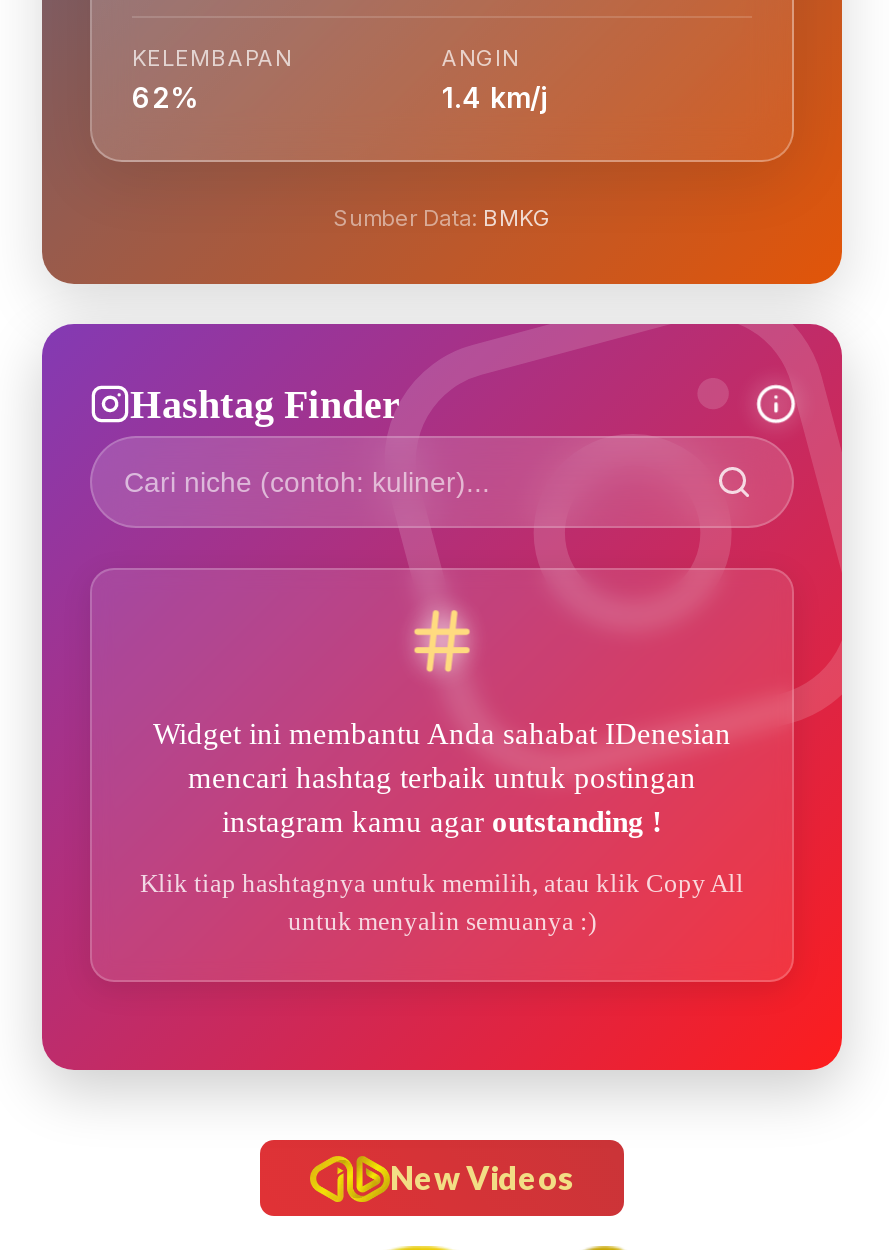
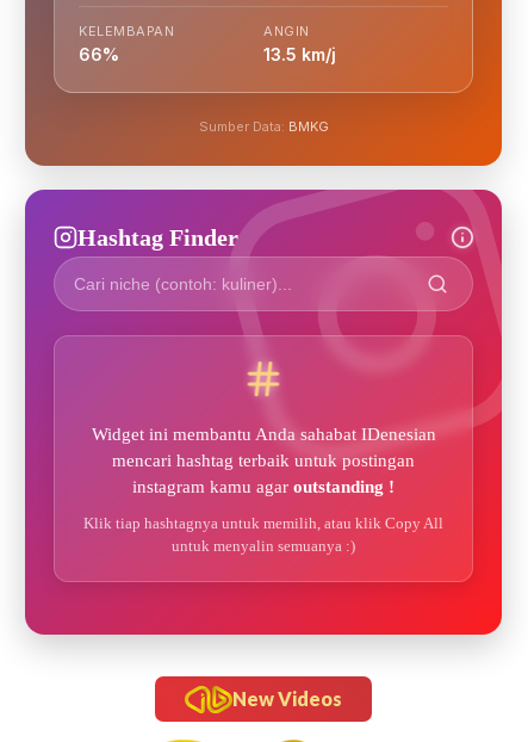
- 62%
+ 66%

- 1.4 km/j
+ 13.5 km/j
